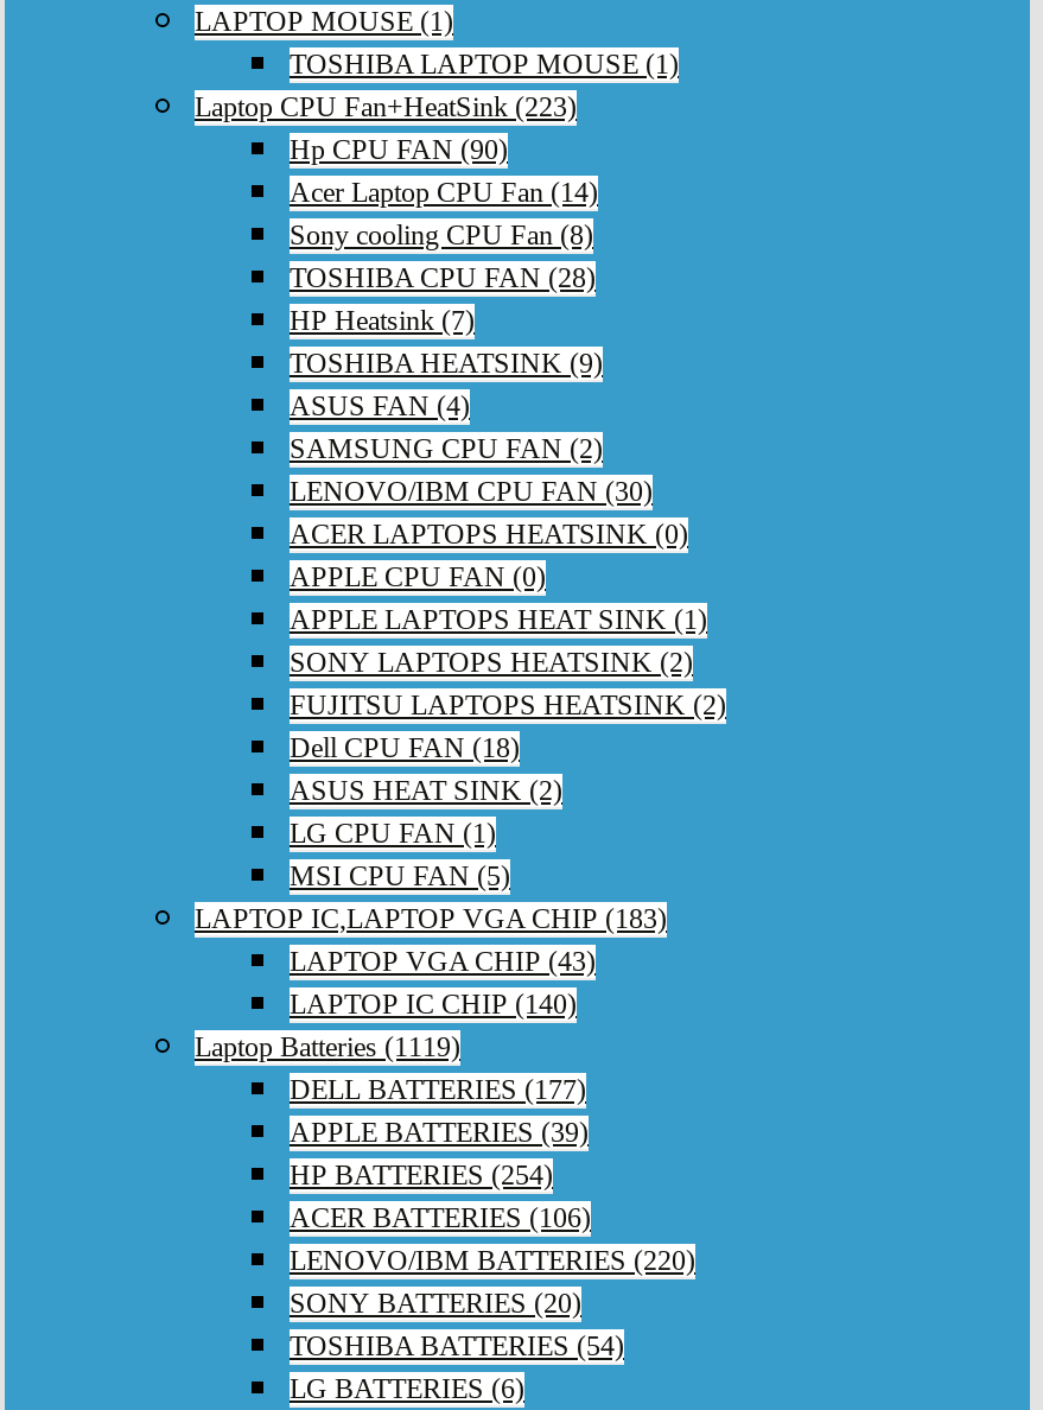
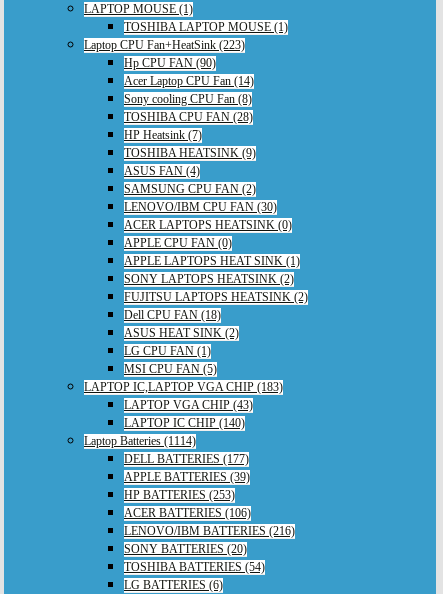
- Laptop Batteries (1119)
+ Laptop Batteries (1114)

- HP BATTERIES (254)
+ HP BATTERIES (253)

- LENOVO/IBM BATTERIES (220)
+ LENOVO/IBM BATTERIES (216)
